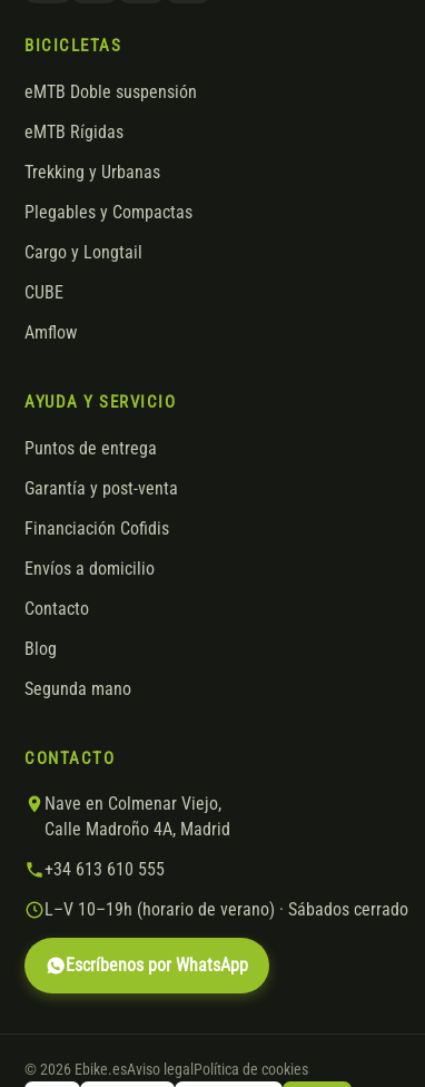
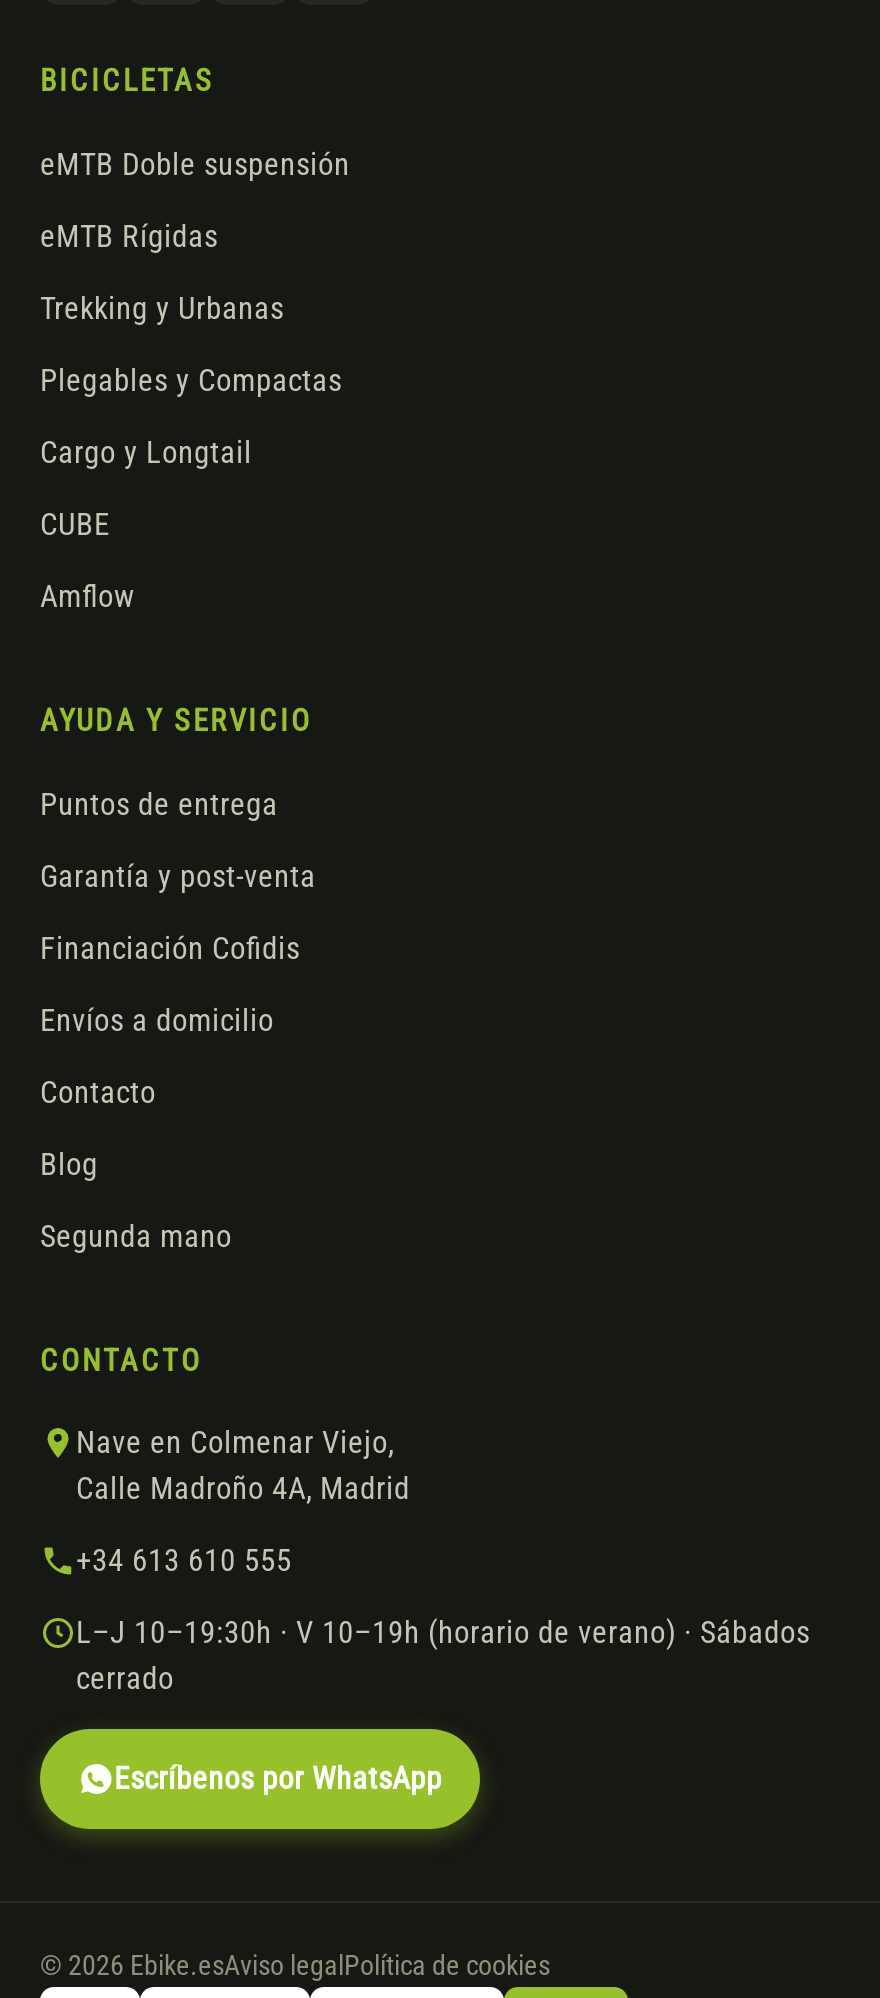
- L–V 10–19h (horario de verano) · Sábados cerrado
+ L–J 10–19:30h · V 10–19h (horario de verano) · Sábados
+ cerrado
